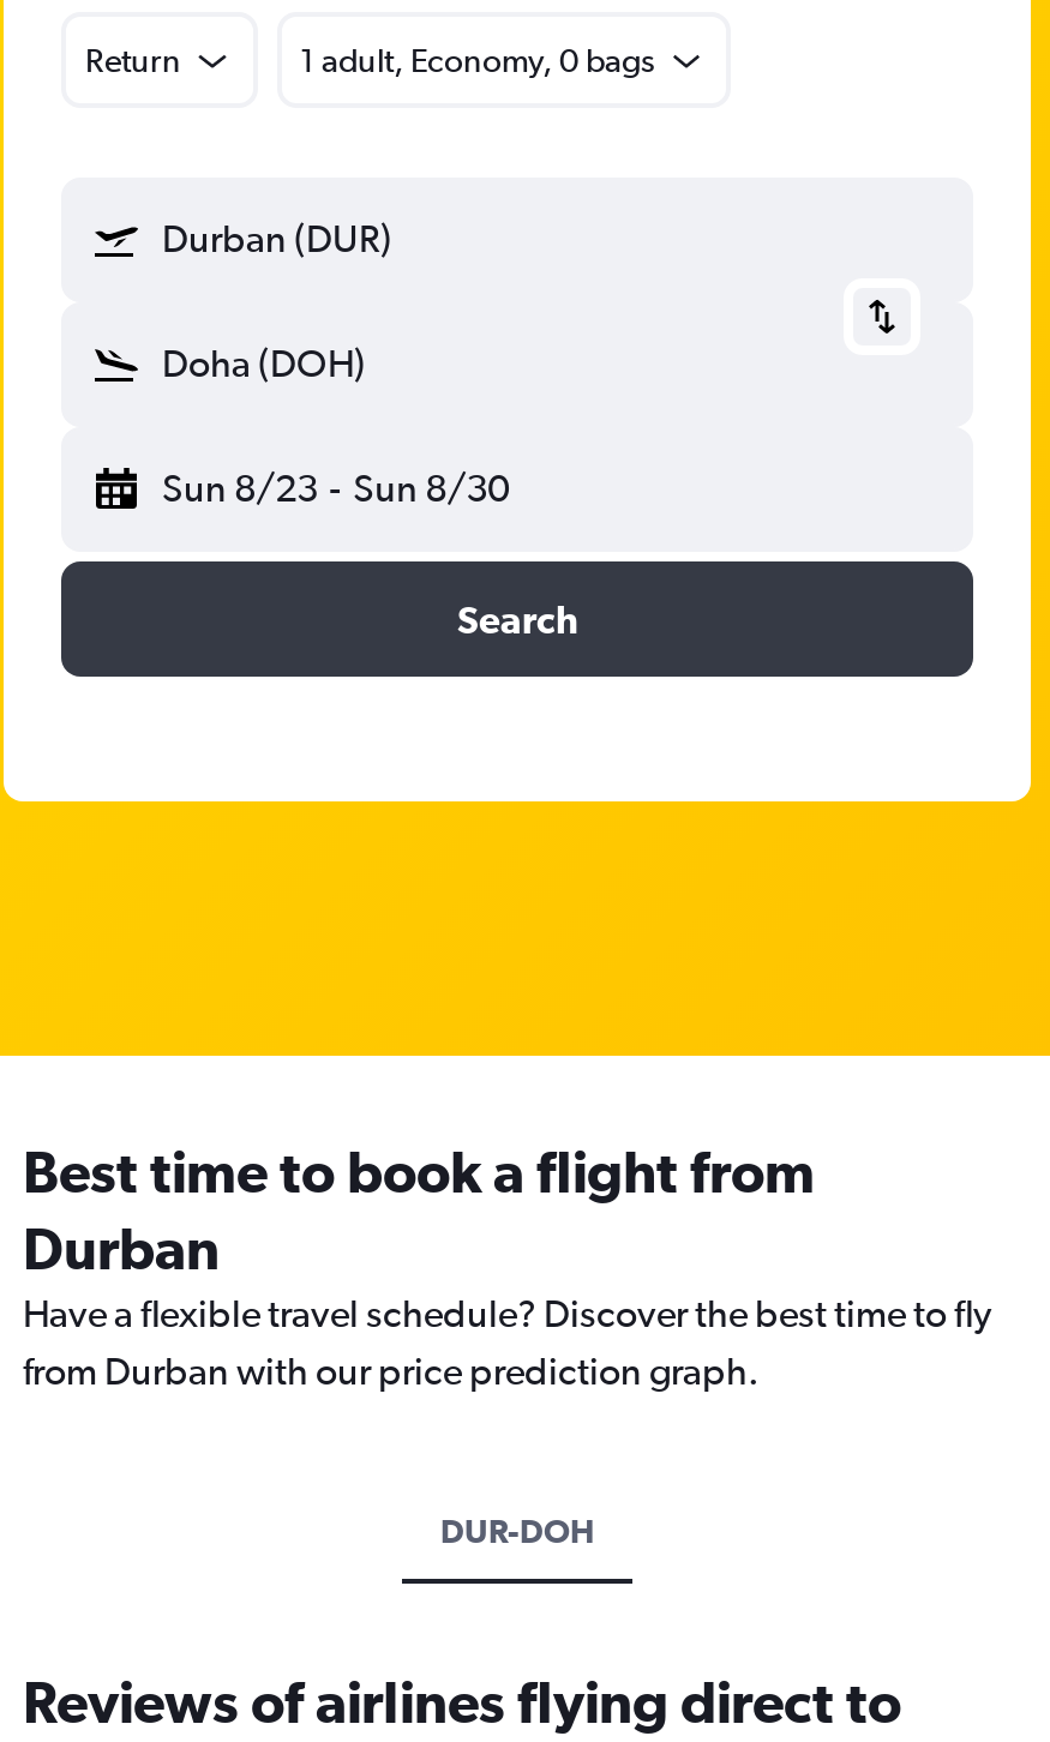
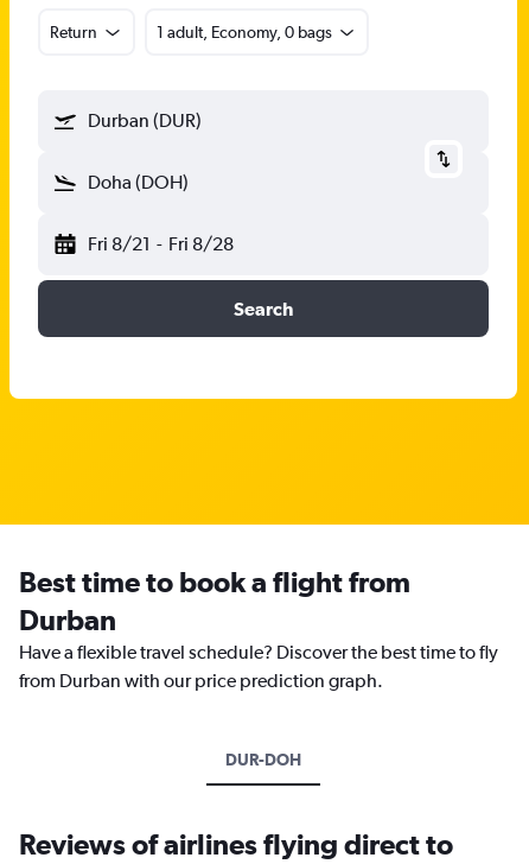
- Sun 8/23 - Sun 8/30
+ Fri 8/21 - Fri 8/28
